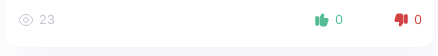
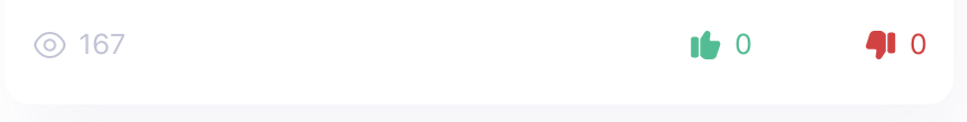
- 23
+ 167
